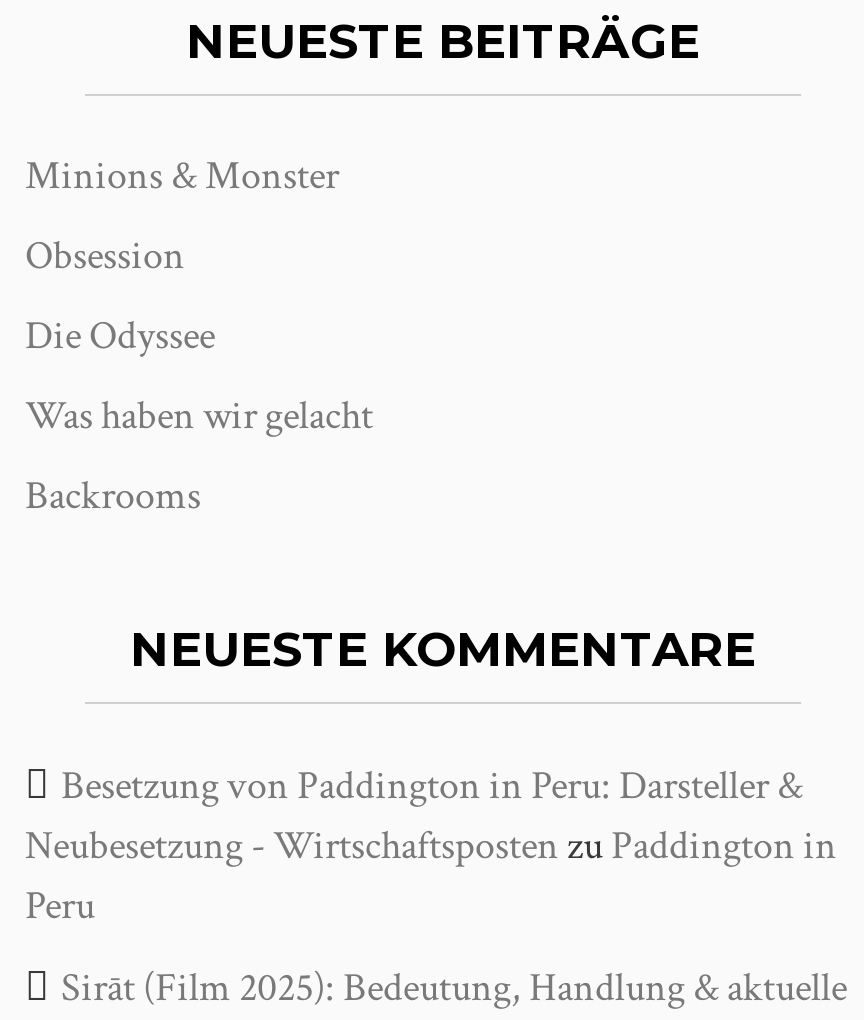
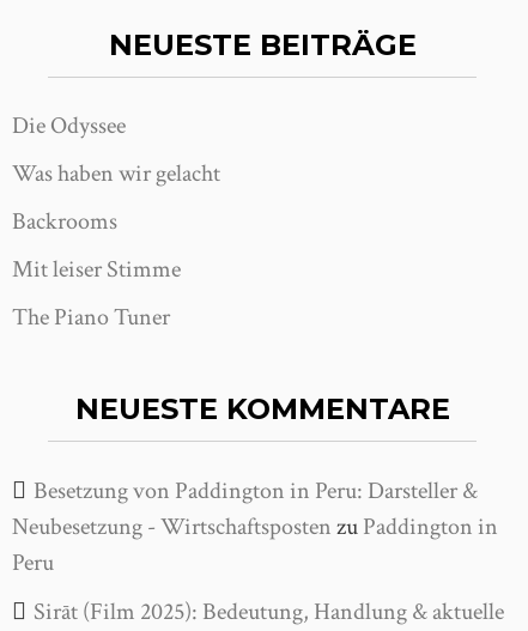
- Minions & Monster
- Obsession

moved up: Die Odyssee | Was haben wir gelacht | Backrooms

+ Mit leiser Stimme
+ The Piano Tuner
